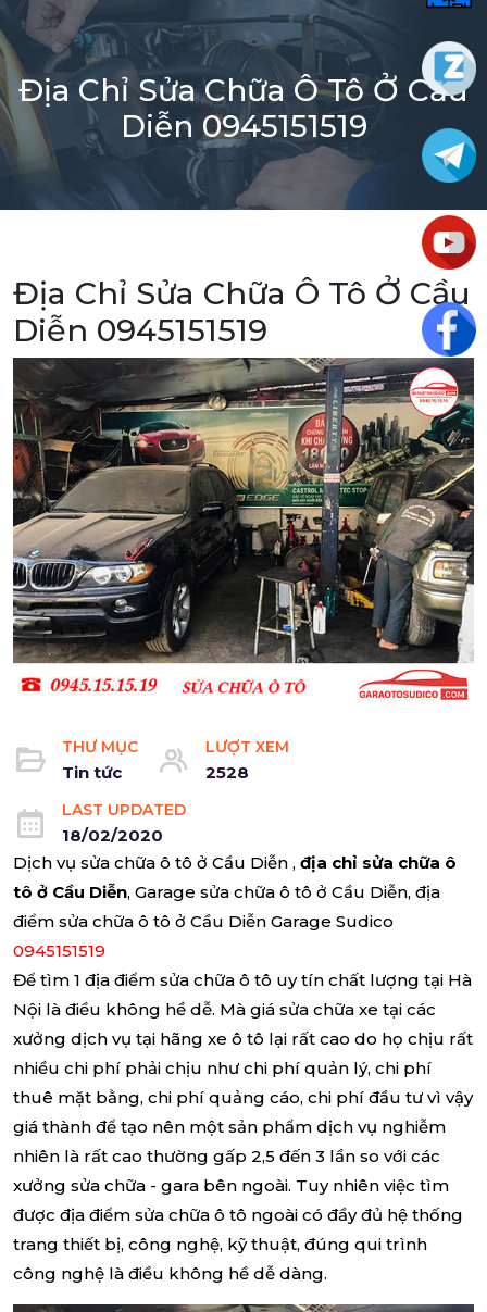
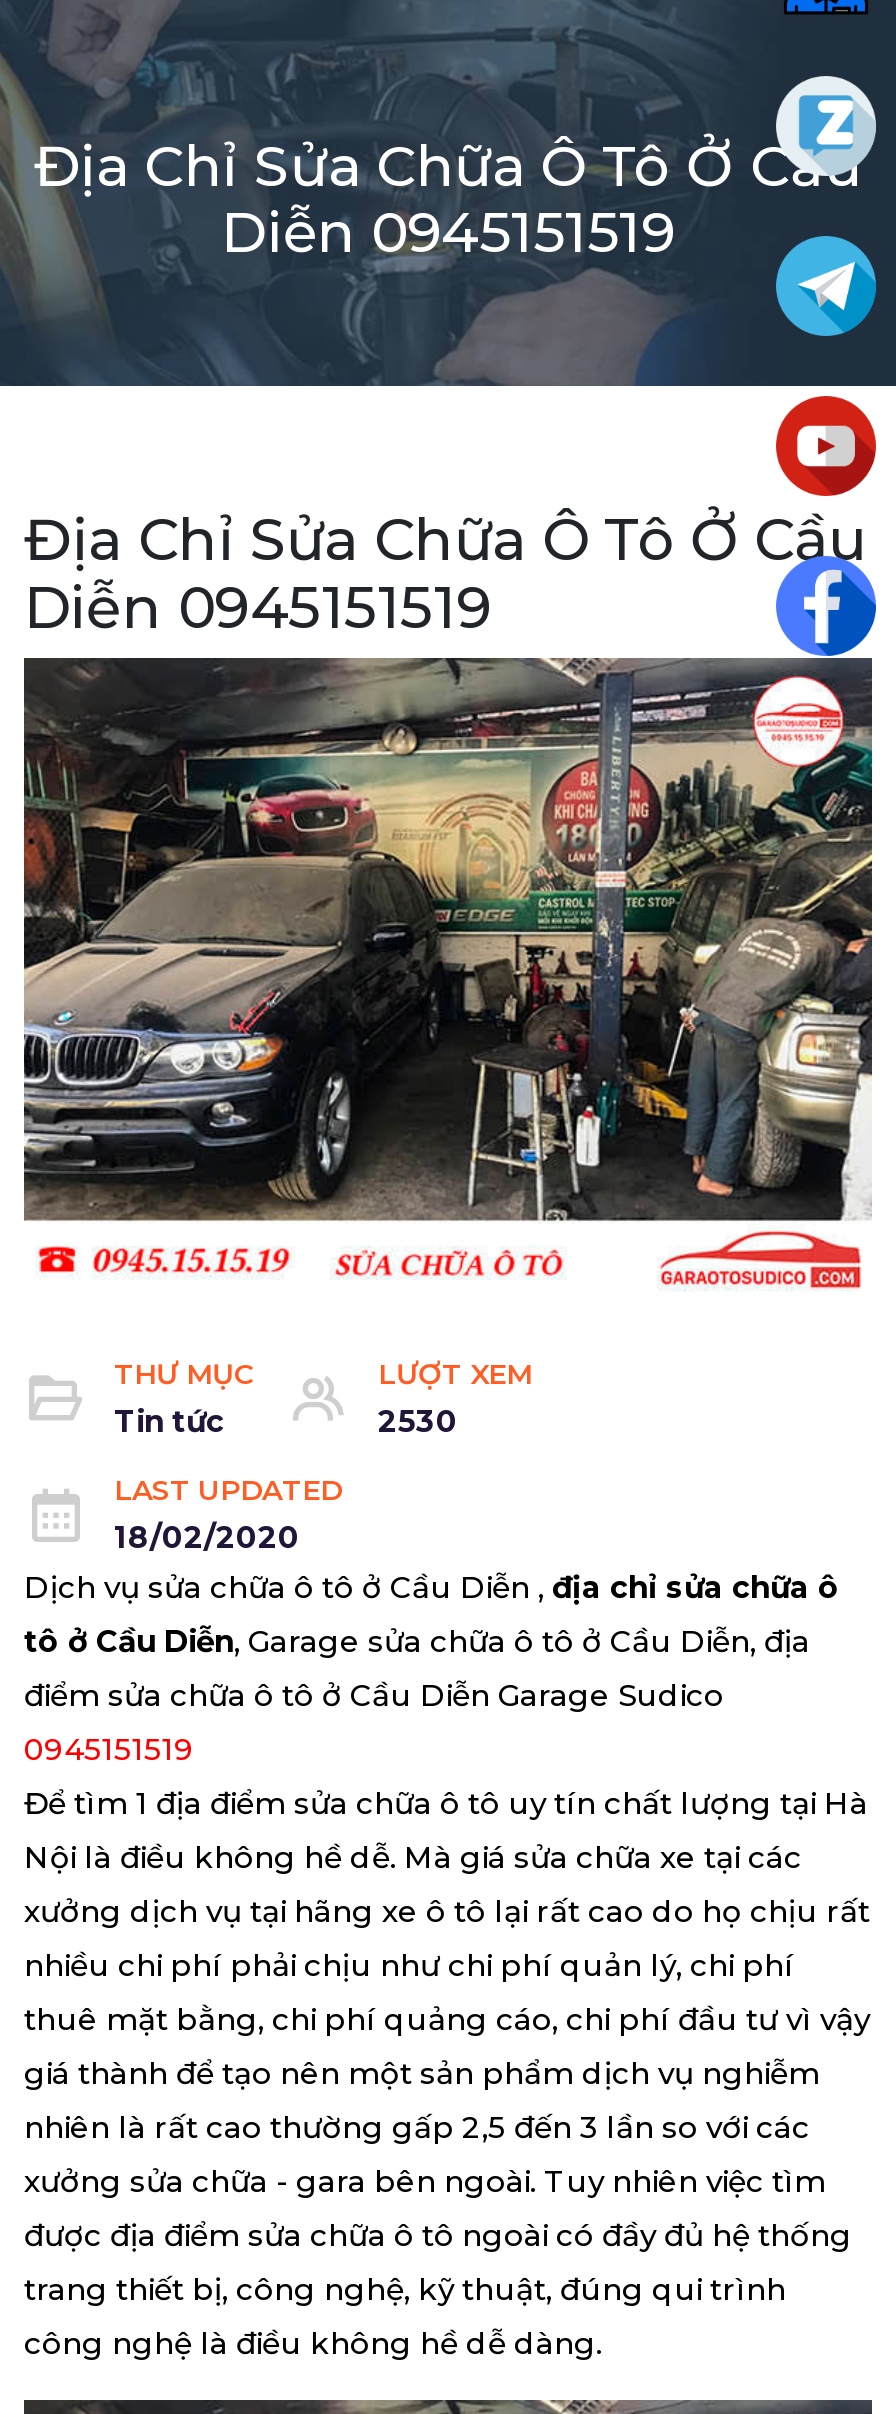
- 2528
+ 2530
